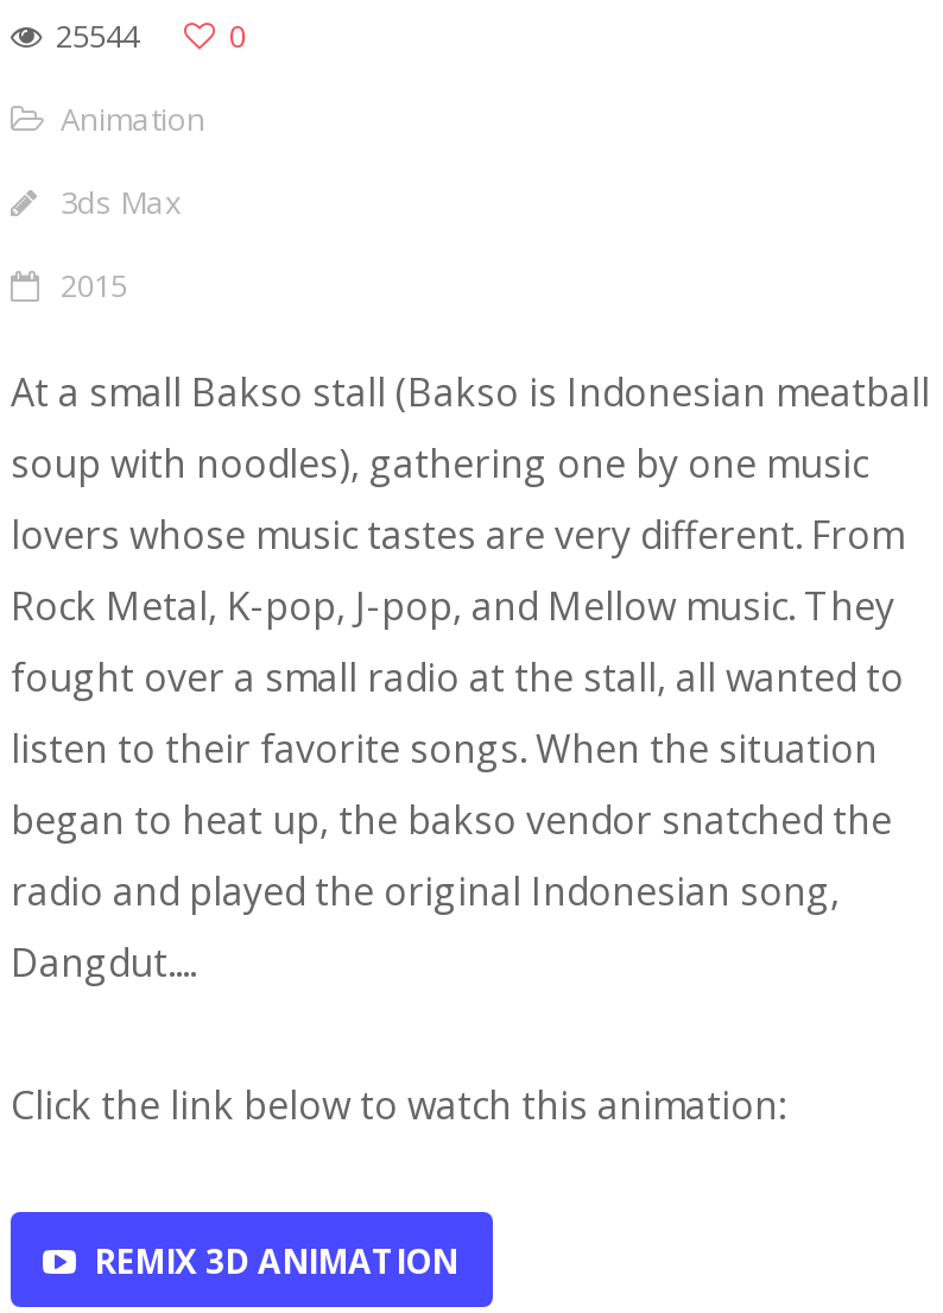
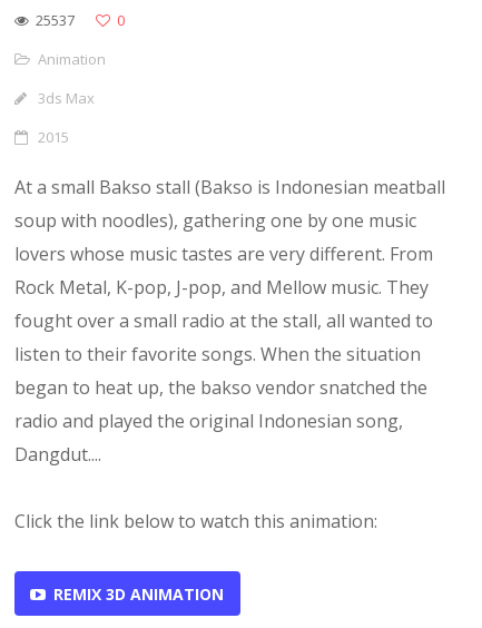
- 25544
+ 25537
